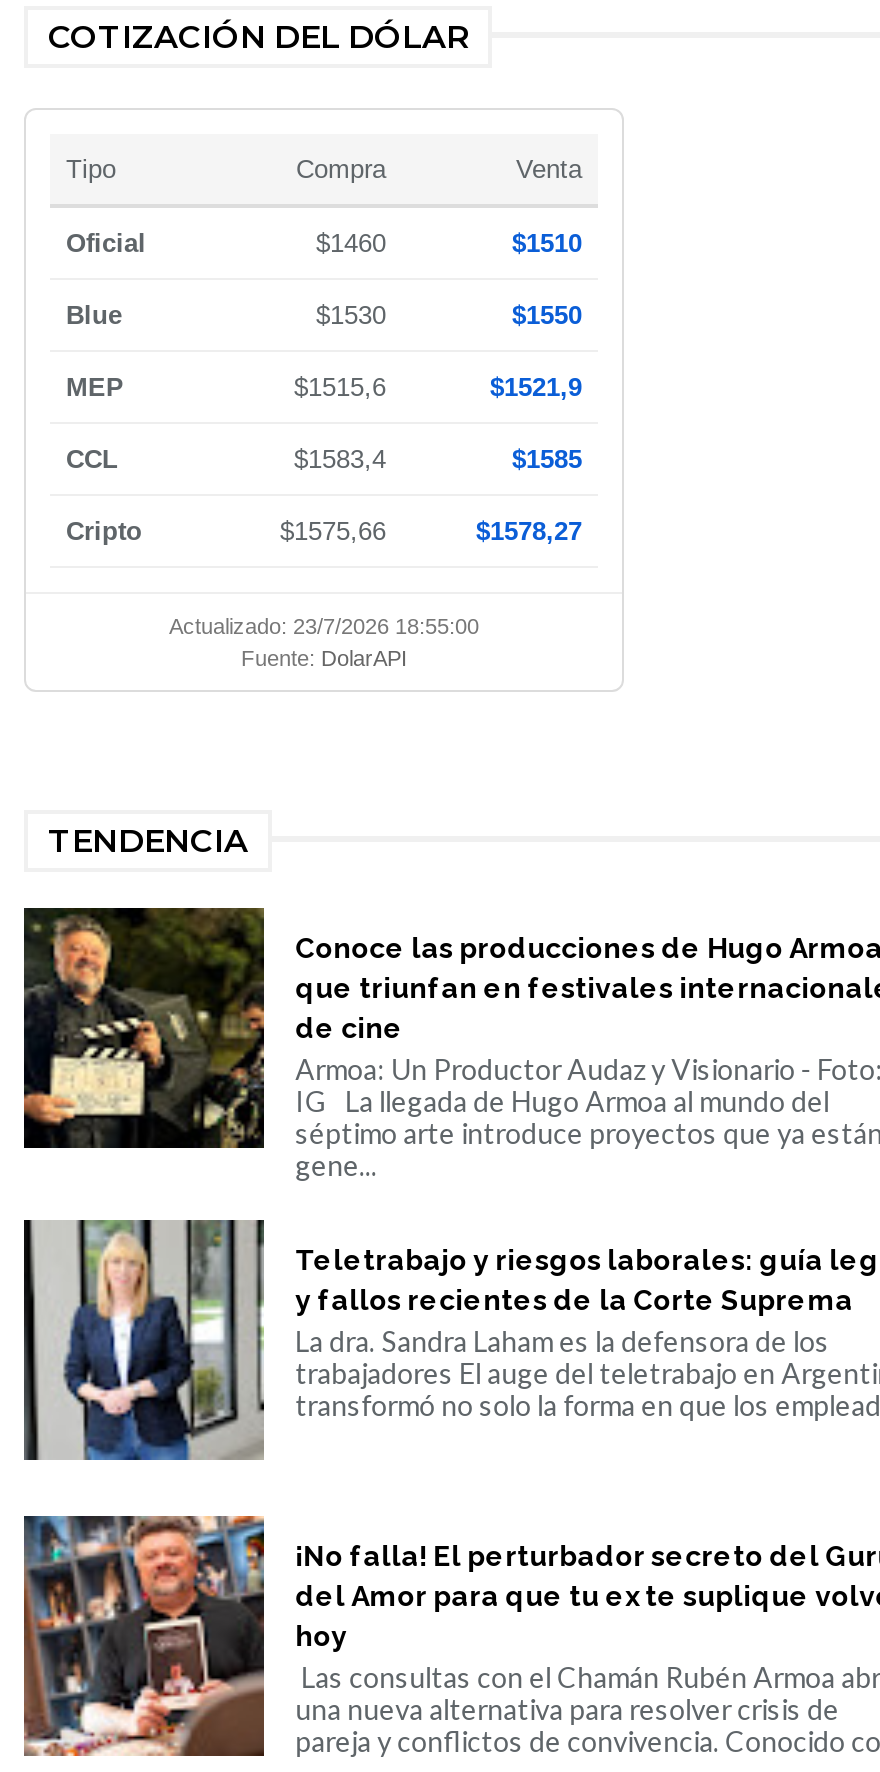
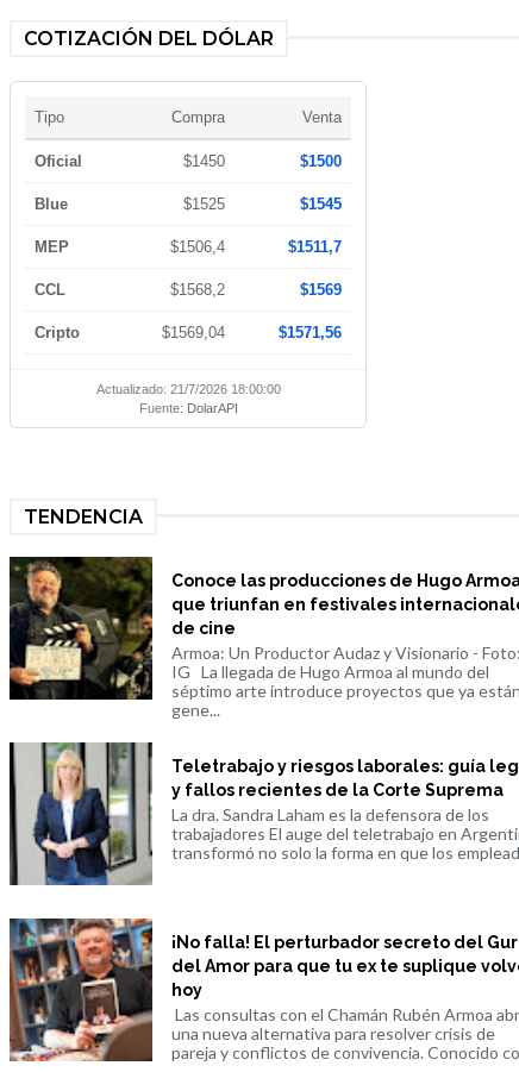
- $1460
+ $1450

- $1510
+ $1500

- $1530
+ $1525

- $1550
+ $1545

- $1515,6
+ $1506,4

- $1521,9
+ $1511,7

- $1583,4
+ $1568,2

- $1585
+ $1569

- $1575,66
+ $1569,04

- $1578,27
+ $1571,56

- Actualizado: 23/7/2026 18:55:00
+ Actualizado: 21/7/2026 18:00:00
